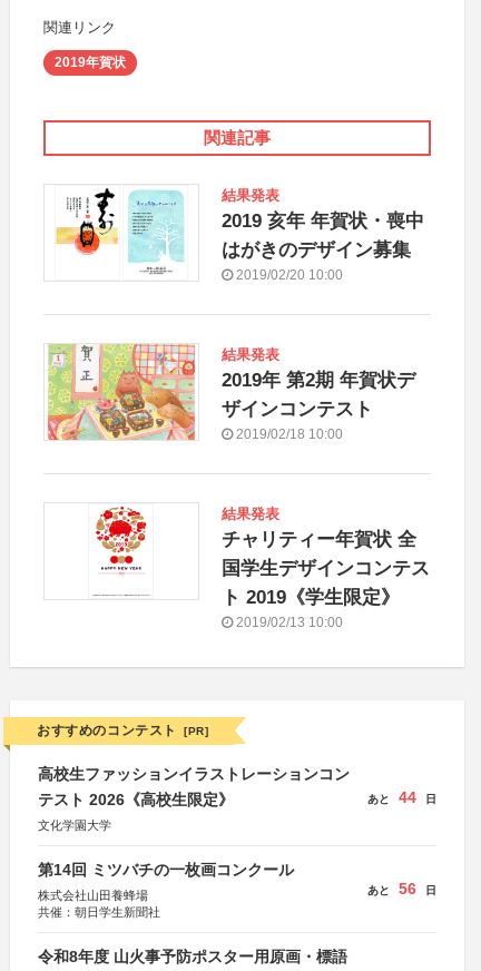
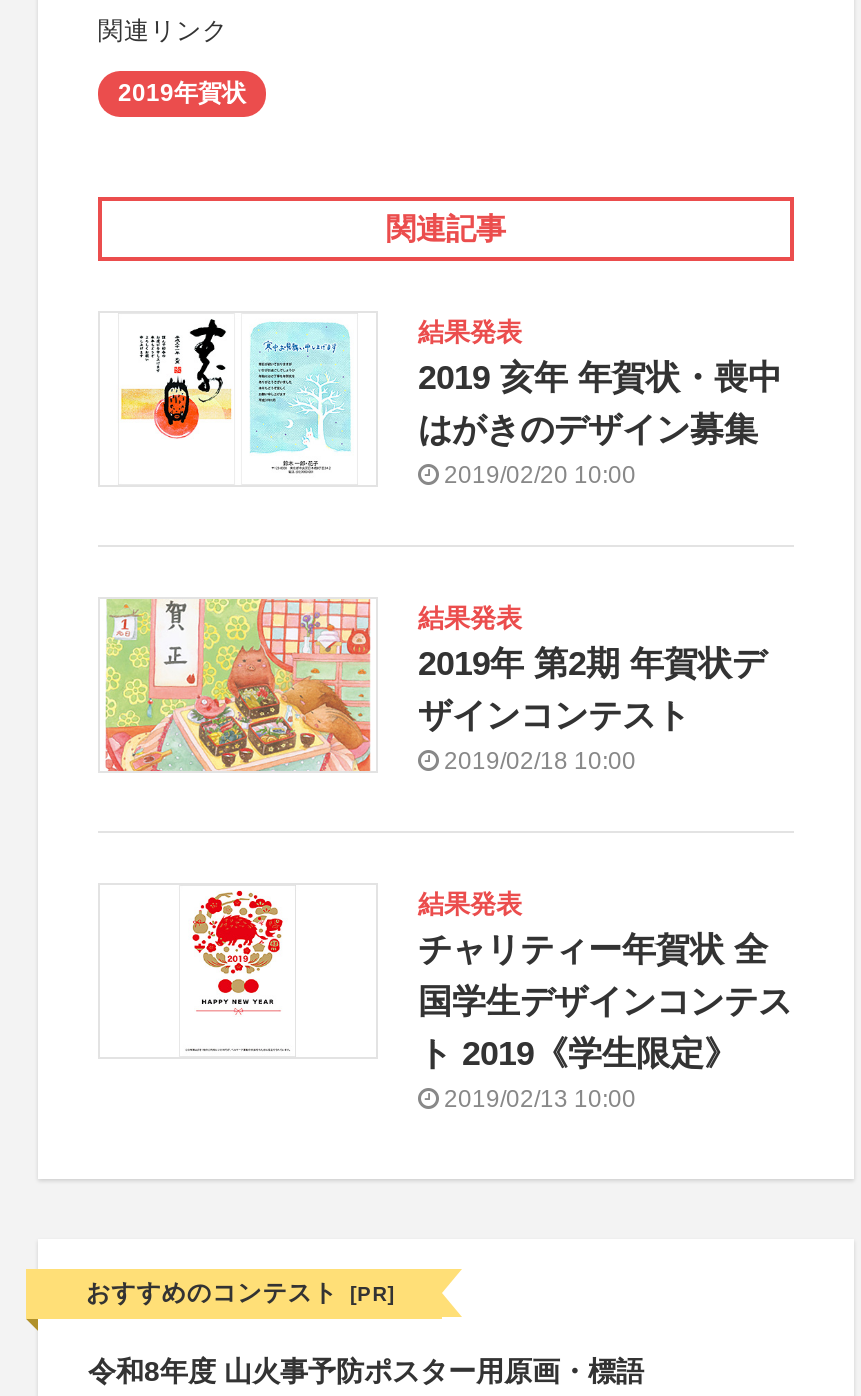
- 高校生ファッションイラストレーションコン
- テスト 2026《高校生限定》
- 文化学園大学

- あと
- 44
- 日

- 第14回 ミツバチの一枚画コンクール
- 株式会社山田養蜂場
- 共催：朝日学生新聞社

- あと
- 56
- 日
